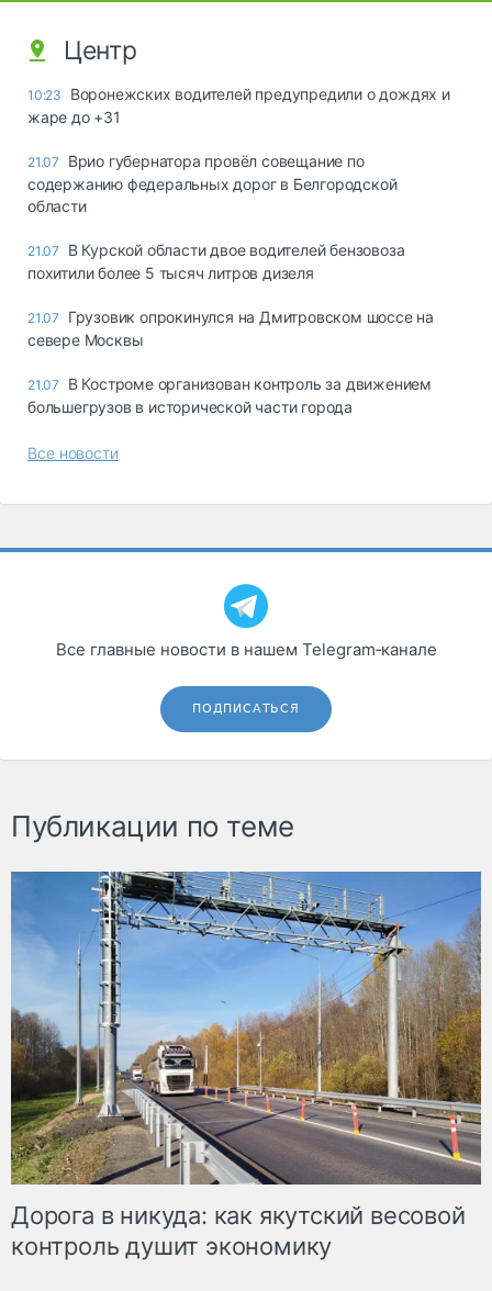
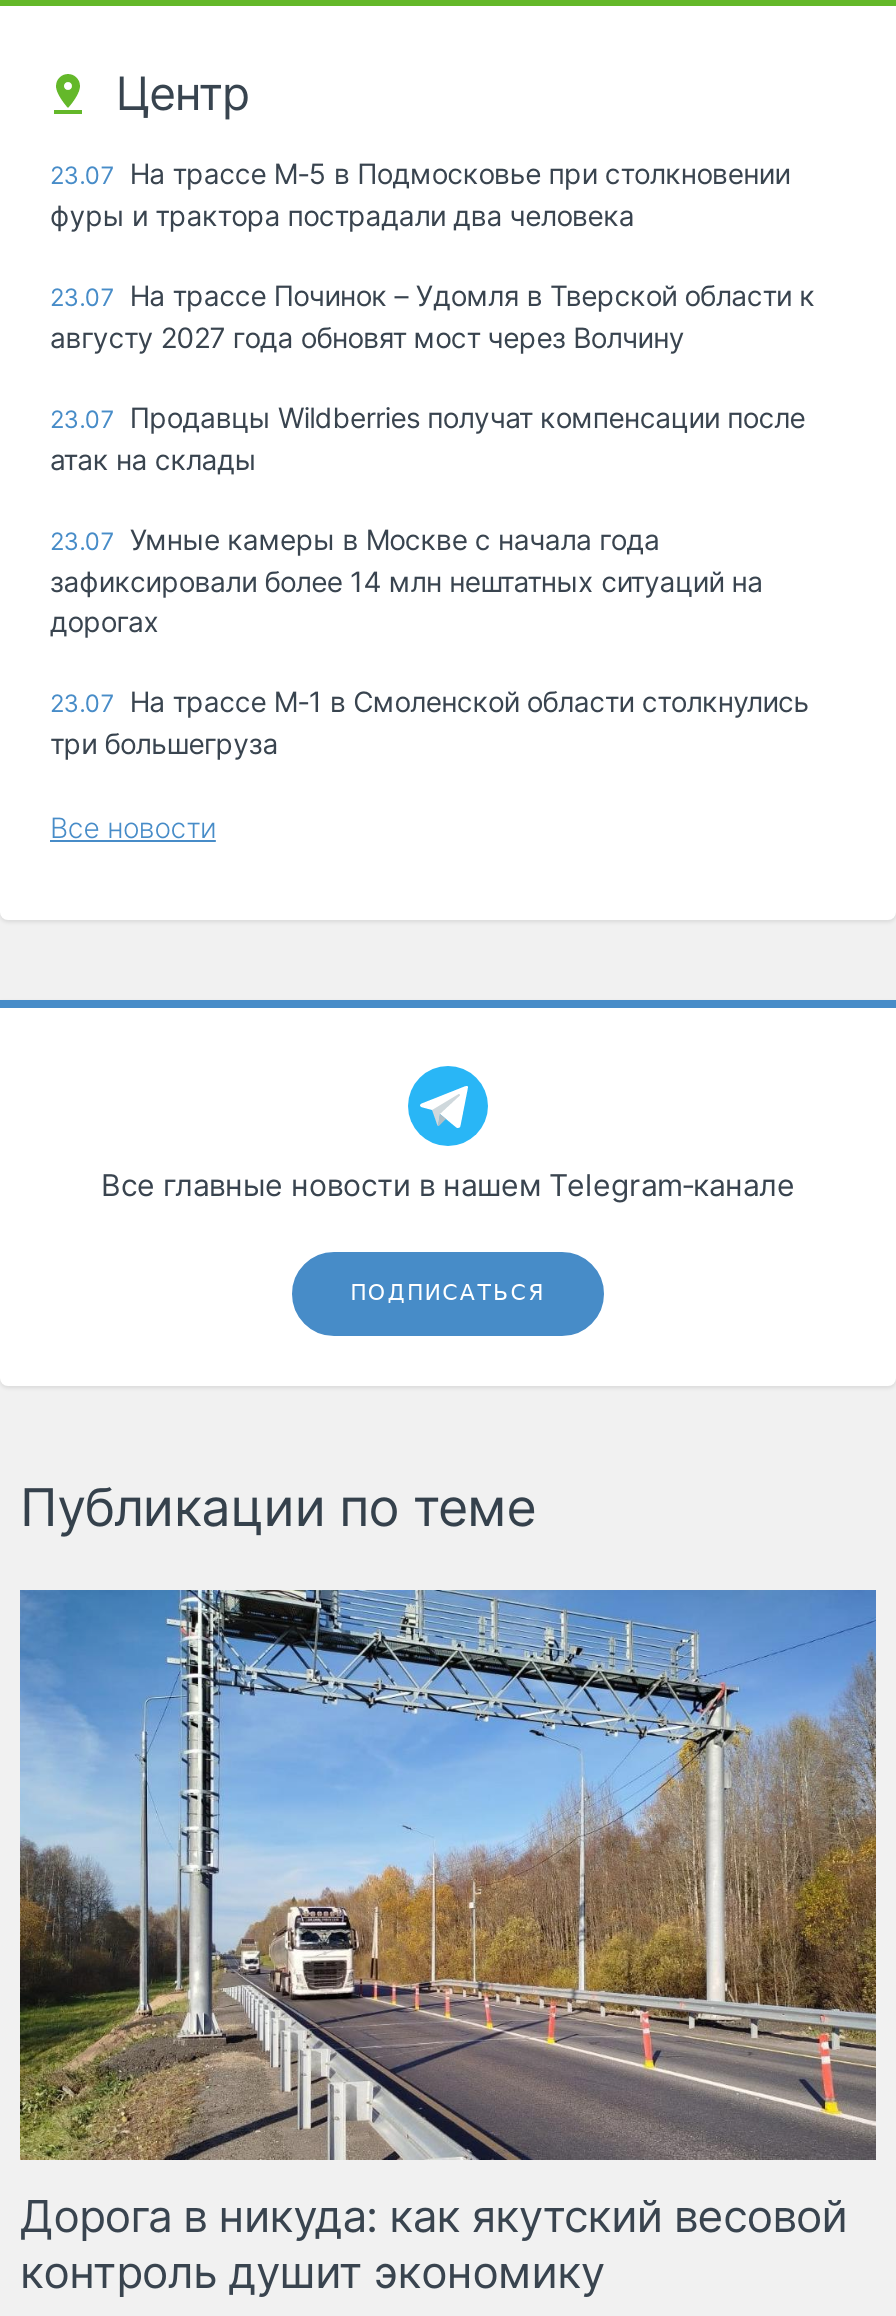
- 10:23 Воронежских водителей предупредили о дождях и
- жаре до +31
+ 23.07 На трассе М-5 в Подмосковье при столкновении
+ фуры и трактора пострадали два человека

- 21.07 Врио губернатора провёл совещание по
- содержанию федеральных дорог в Белгородской
- области
+ 23.07 На трассе Починок – Удомля в Тверской области к
+ августу 2027 года обновят мост через Волчину

- 21.07 В Курской области двое водителей бензовоза
- похитили более 5 тысяч литров дизеля
+ 23.07 Продавцы Wildberries получат компенсации после
+ атак на склады

- 21.07 Грузовик опрокинулся на Дмитровском шоссе на
- севере Москвы
+ 23.07 Умные камеры в Москве с начала года
+ зафиксировали более 14 млн нештатных ситуаций на
+ дорогах

- 21.07 В Костроме организован контроль за движением
- большегрузов в исторической части города
+ 23.07 На трассе М-1 в Смоленской области столкнулись
+ три большегруза
